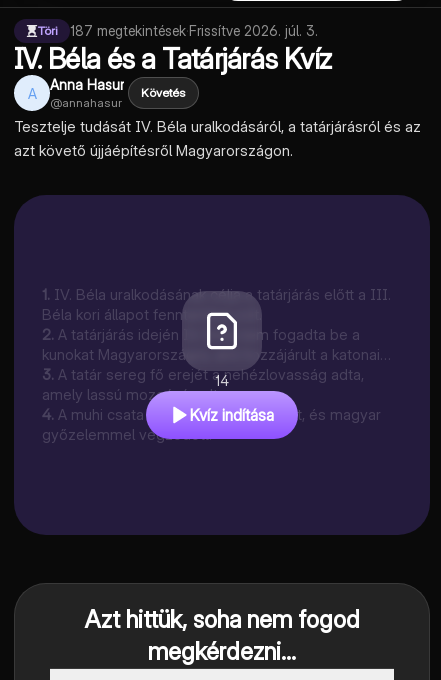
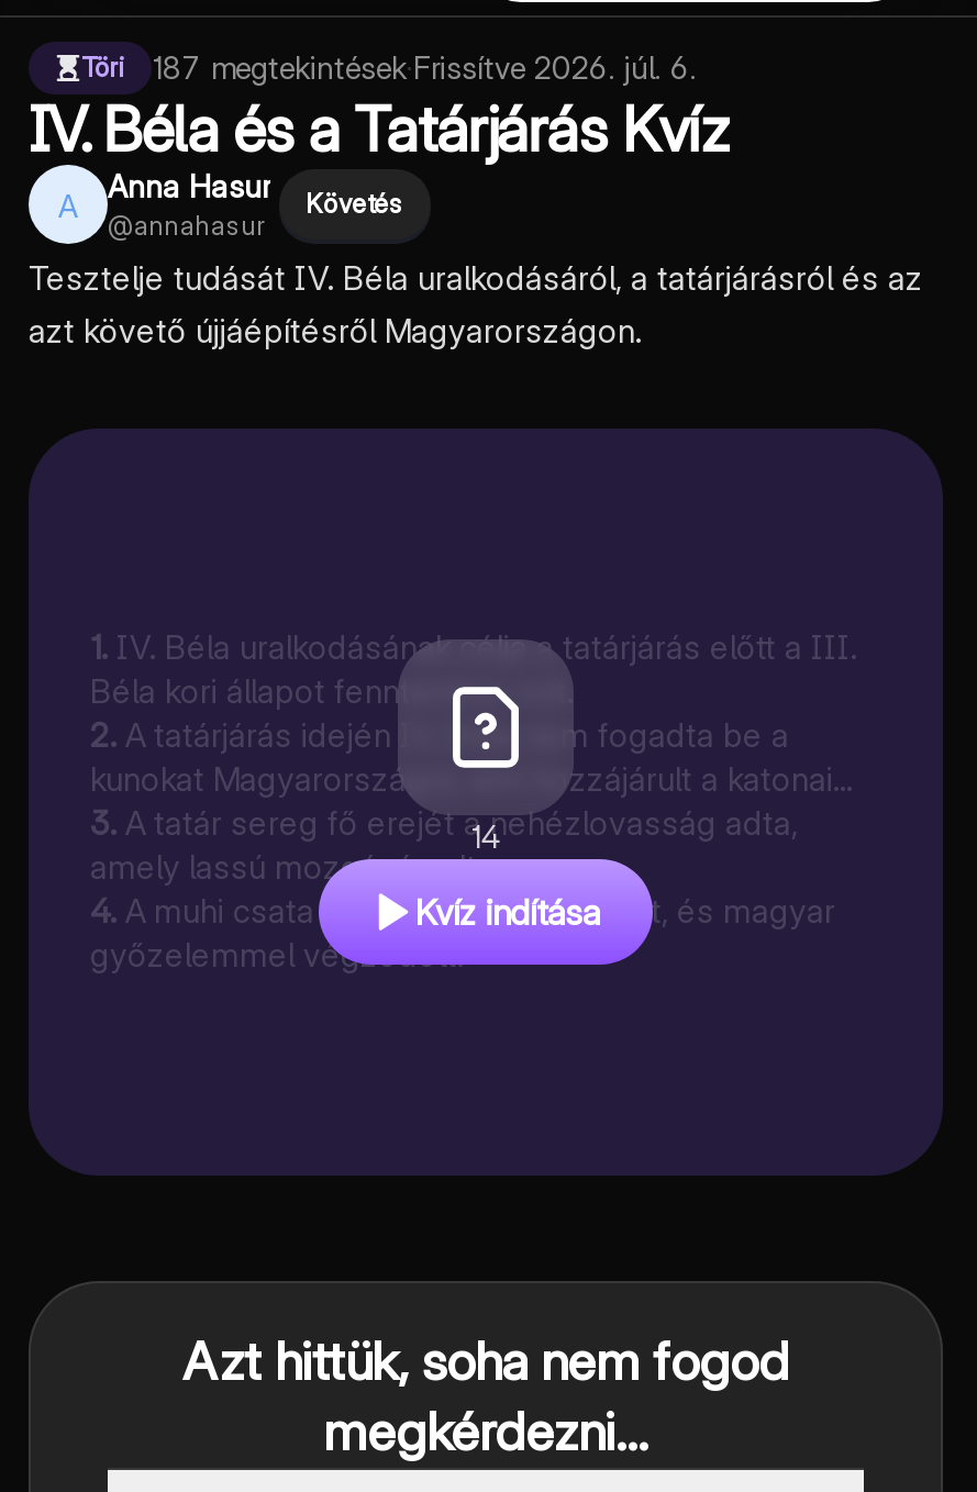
- 187 megtekintések·Frissítve 2026. júl. 3.
+ 187 megtekintések·Frissítve 2026. júl. 6.
